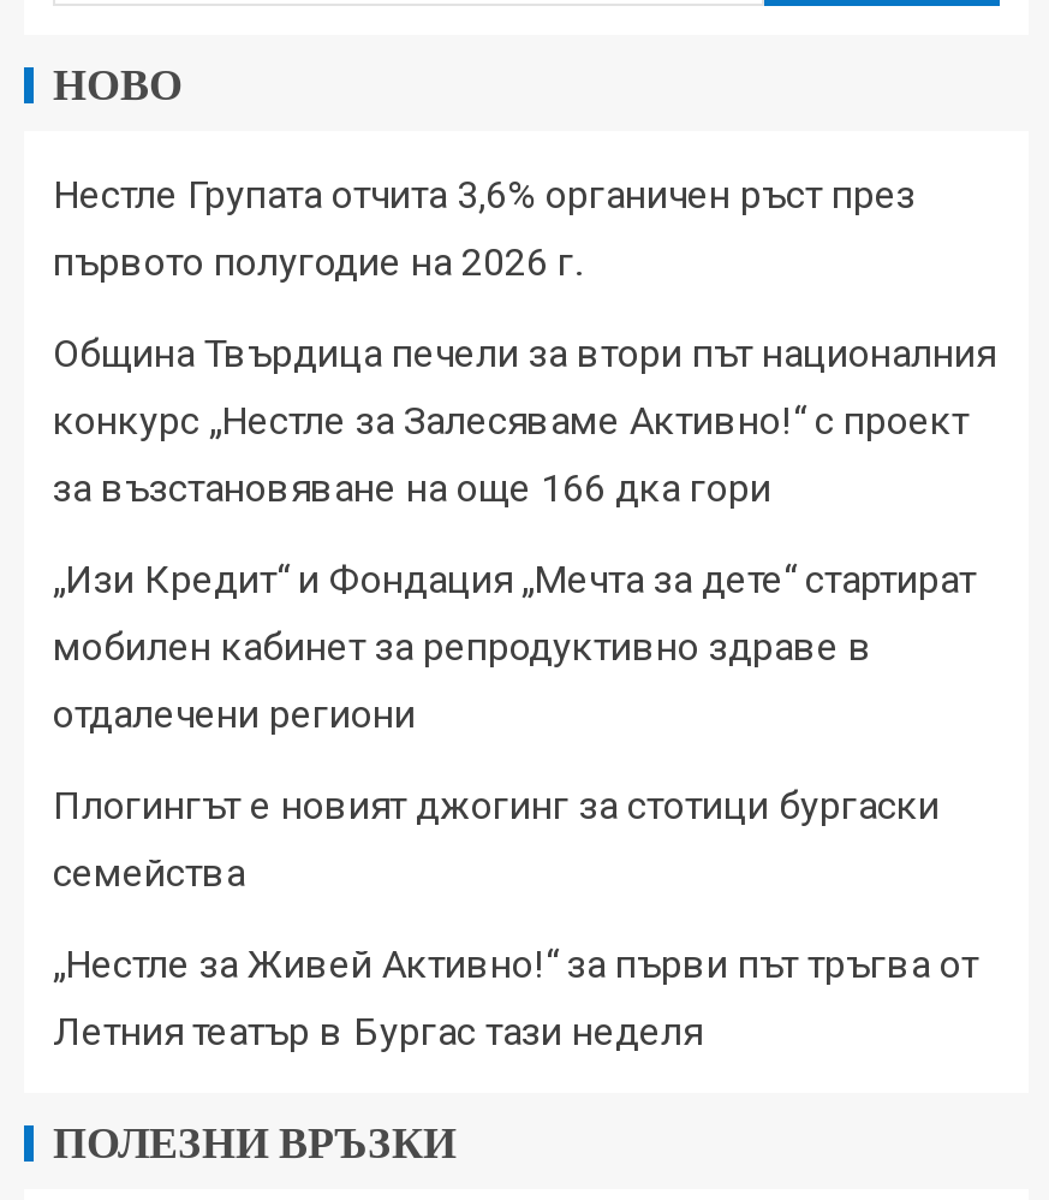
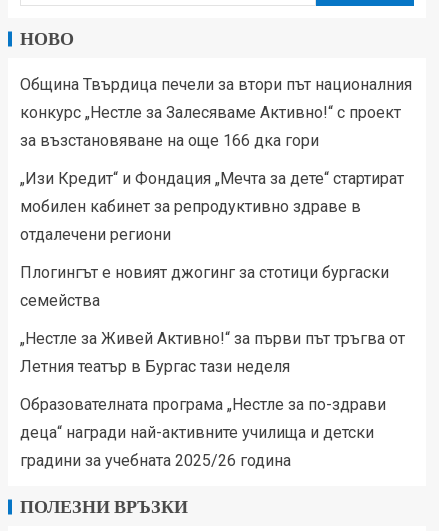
- Нестле Групата отчита 3,6% органичен ръст през
- първото полугодие на 2026 г.

moved up: Община Твърдица печели за втори път националния | конкурс „Нестле за Залесяваме Активно!“ с проект | за възстановяване на още 166 дка гори | ... | „Нестле за Живей Активно!“ за първи път тръгва от | Летния театър в Бургас тази неделя

+ Образователната програма „Нестле за по-здрави
+ деца“ награди най-активните училища и детски
+ градини за учебната 2025/26 година
